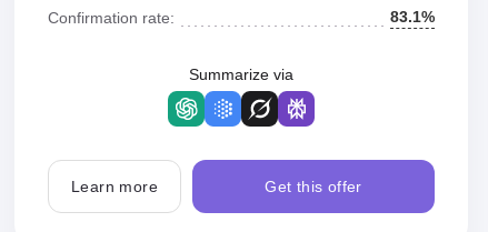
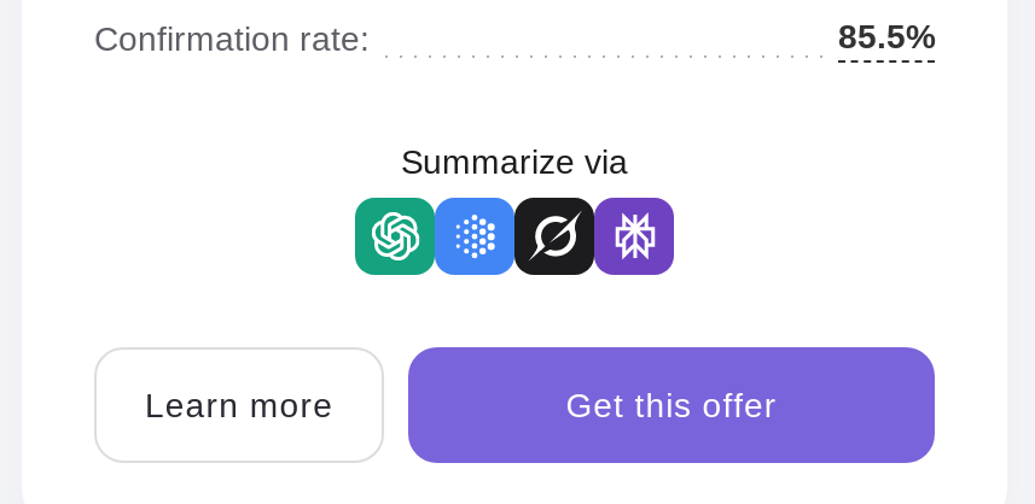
- 83.1%
+ 85.5%
